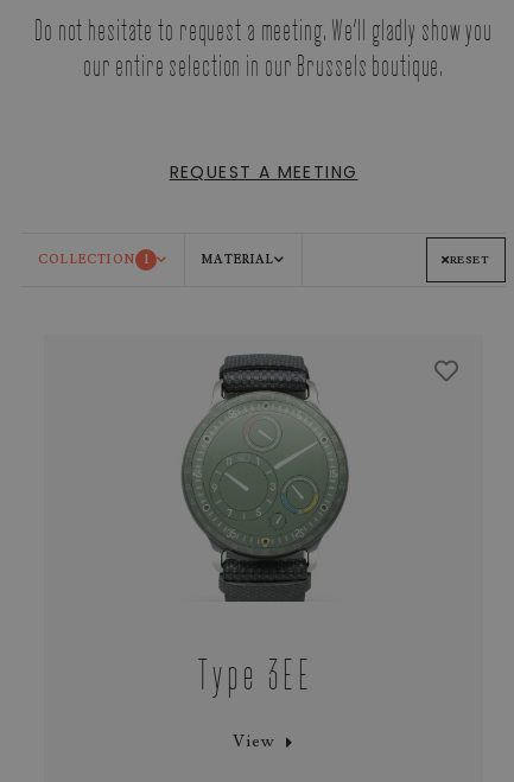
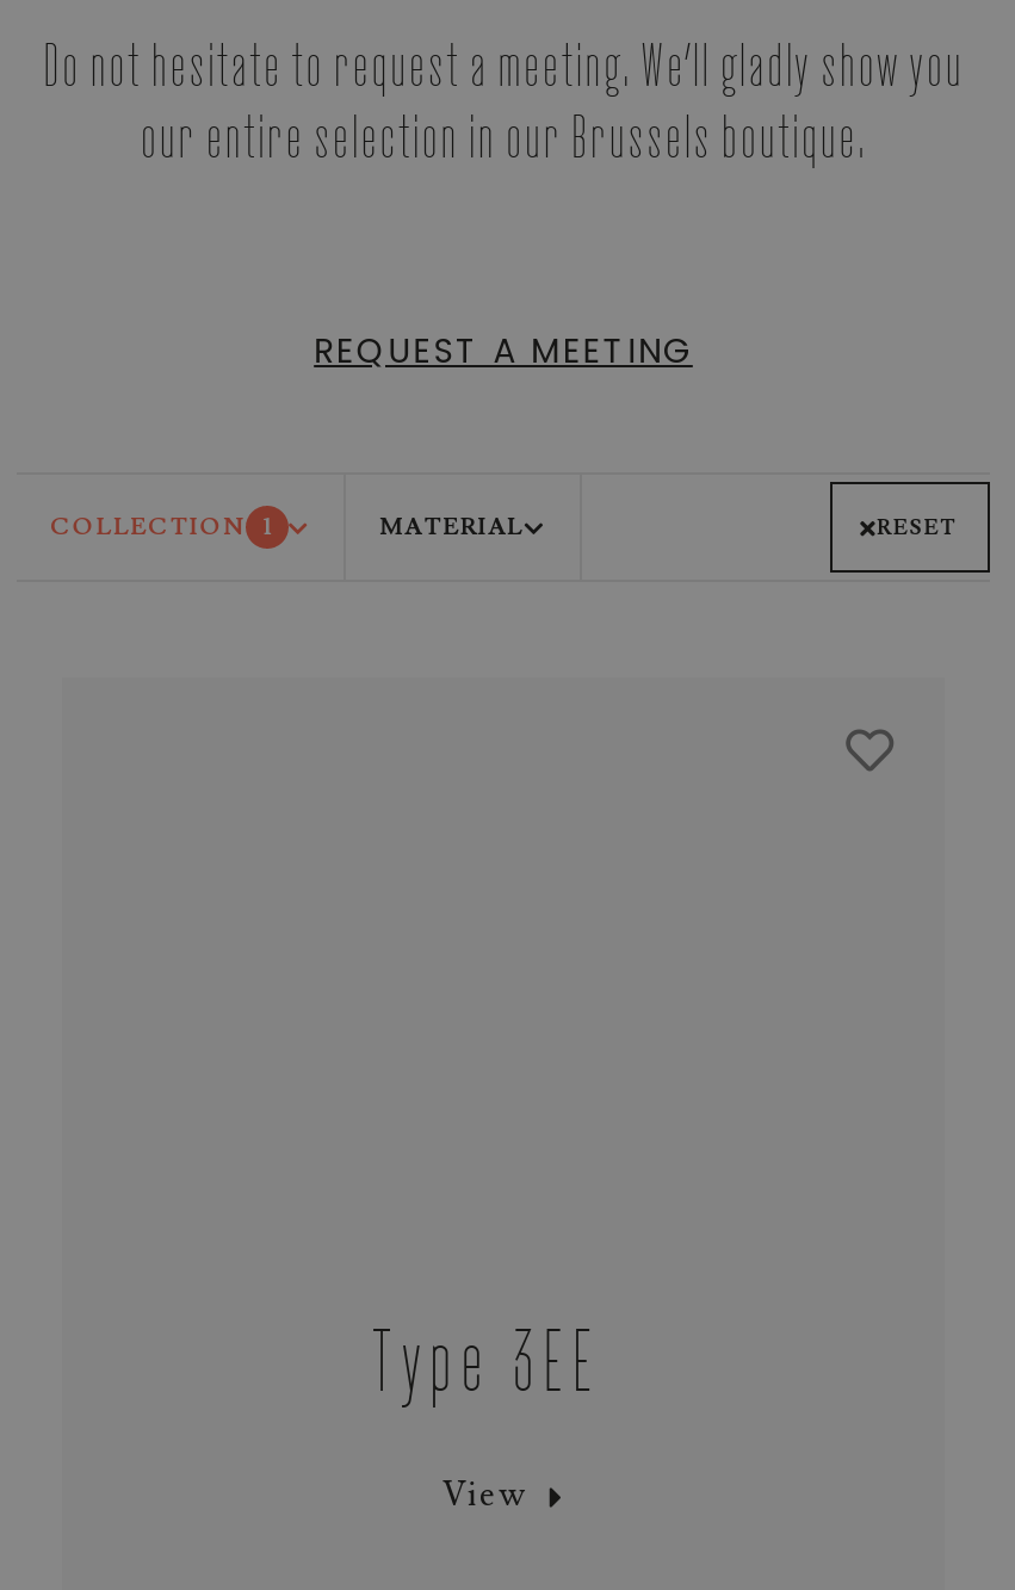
- [image]
